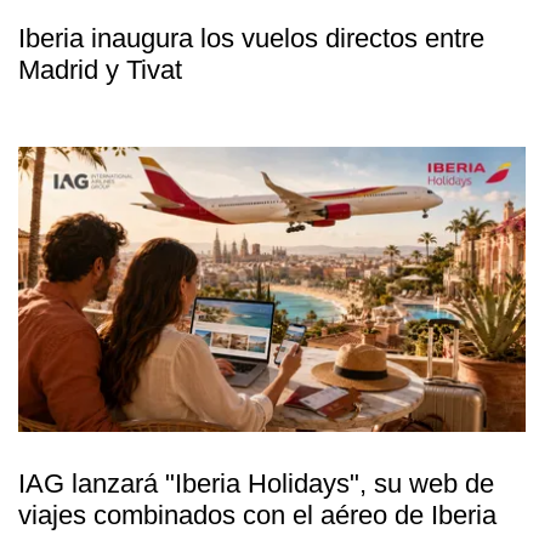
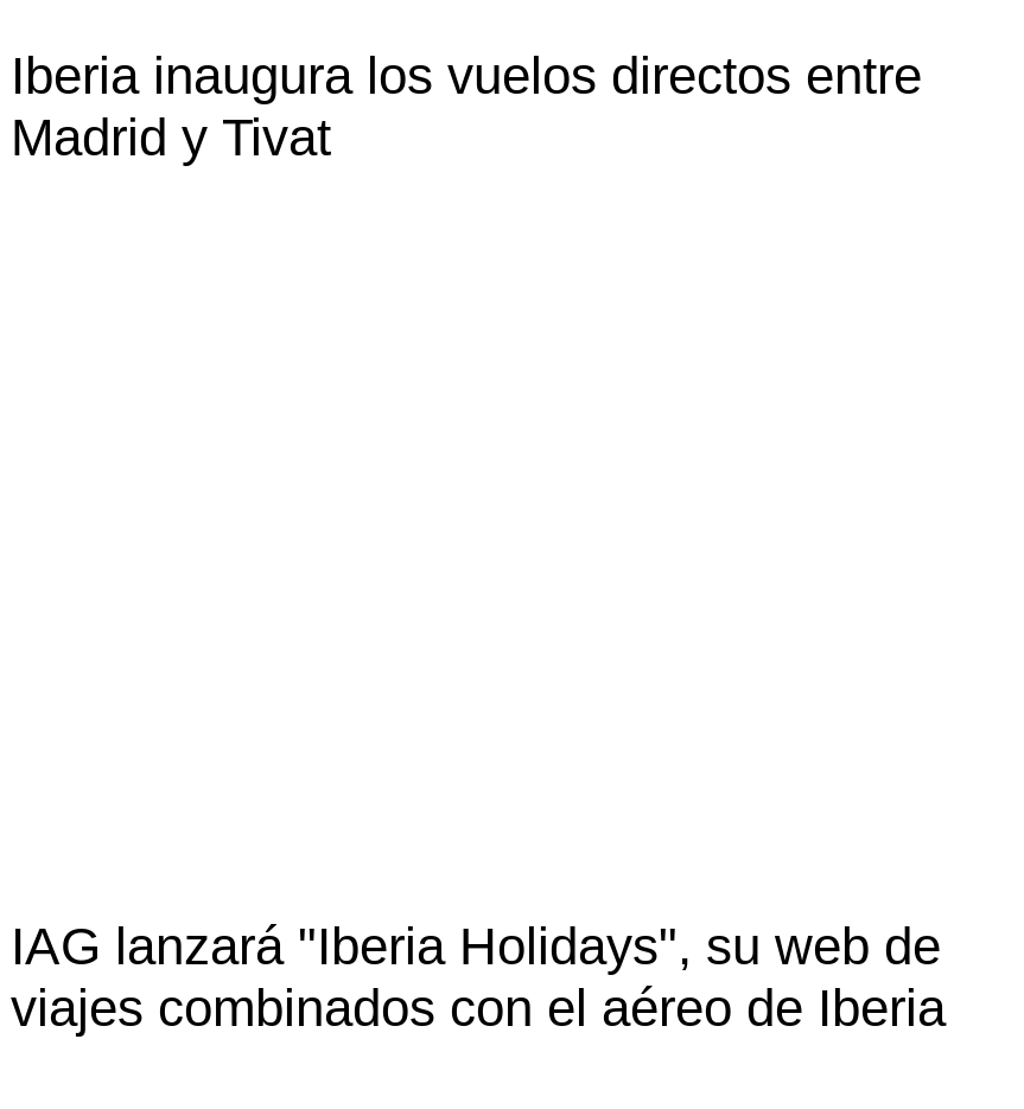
- [image]
